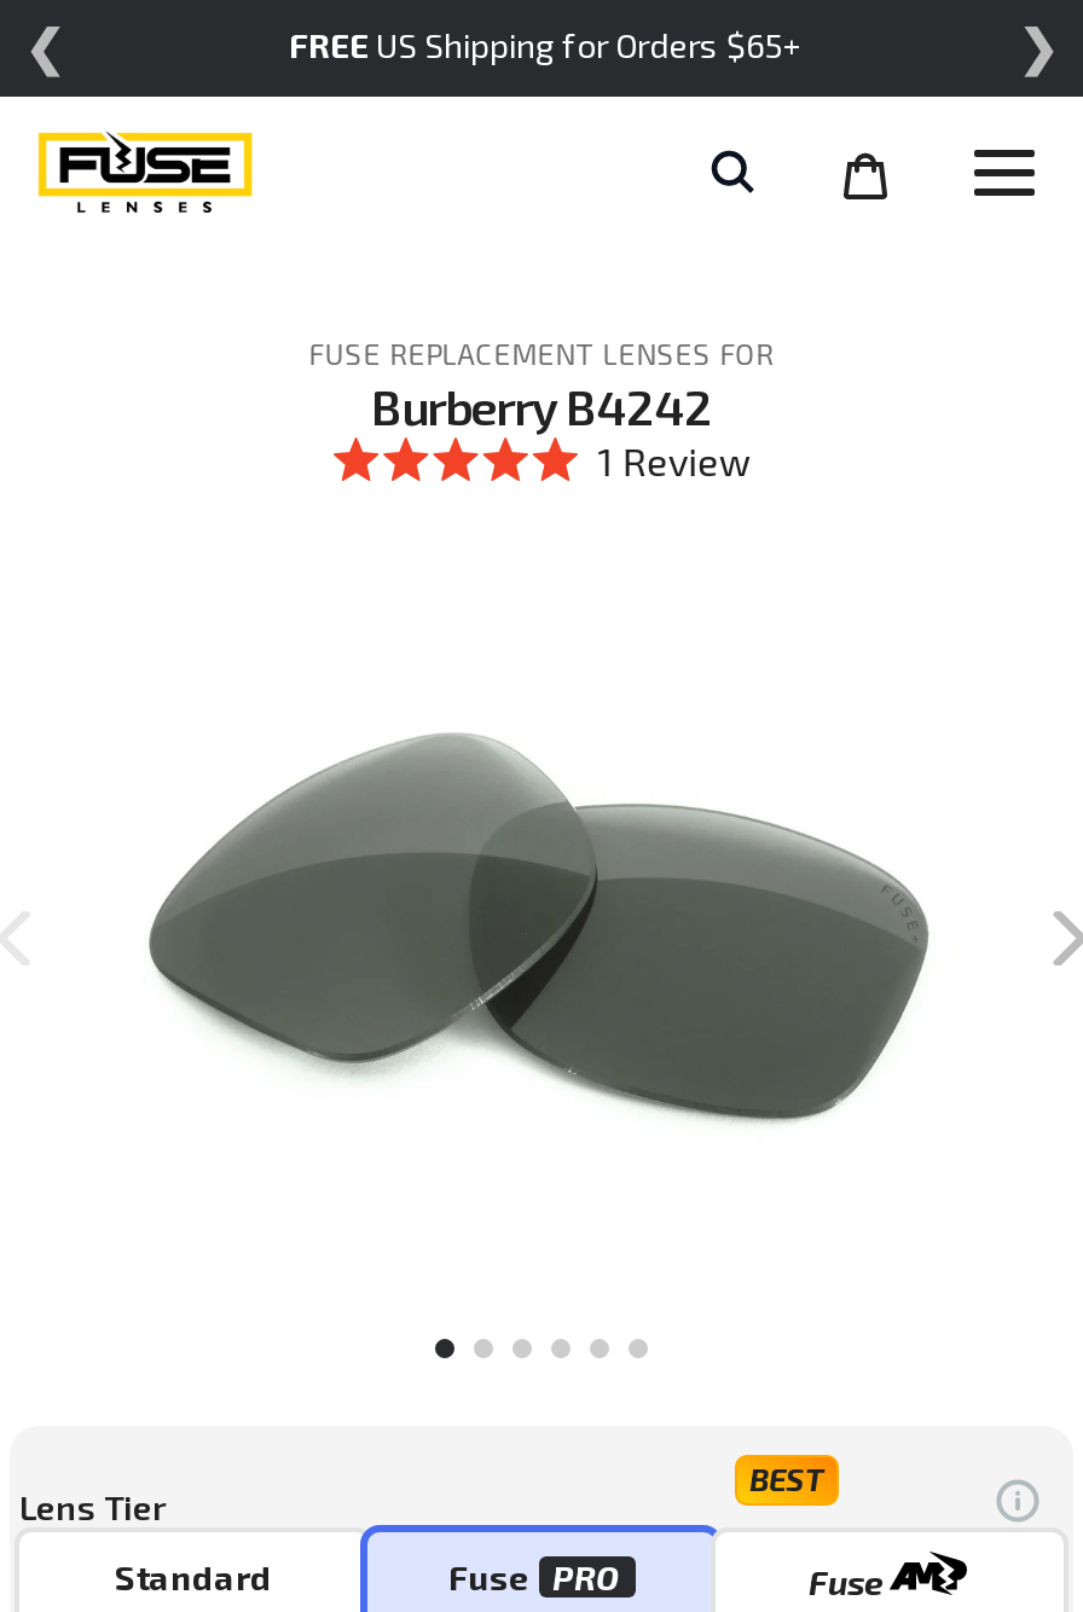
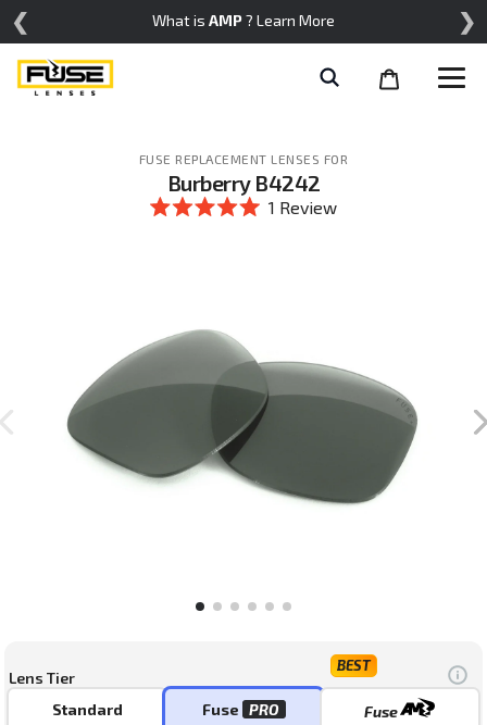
- FREE US Shipping for Orders $65+
+ What is AMP? Learn More
